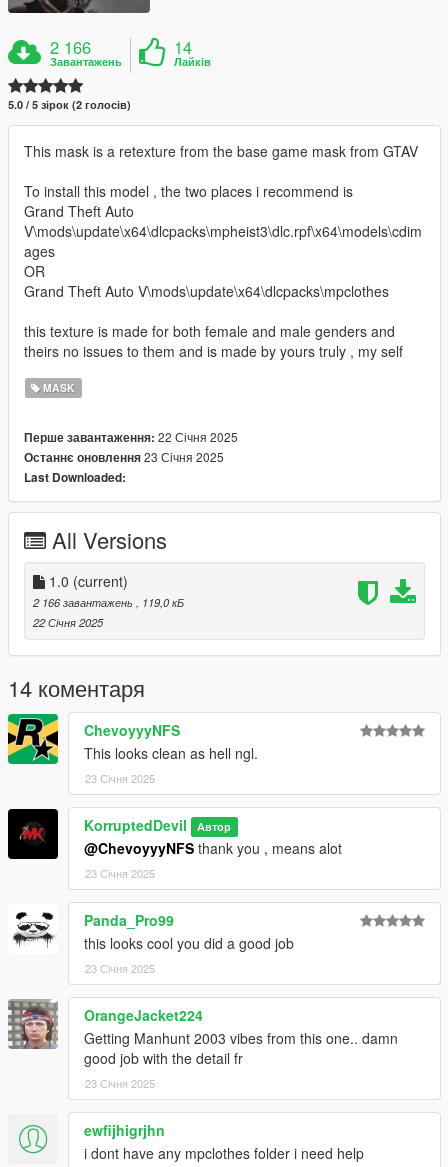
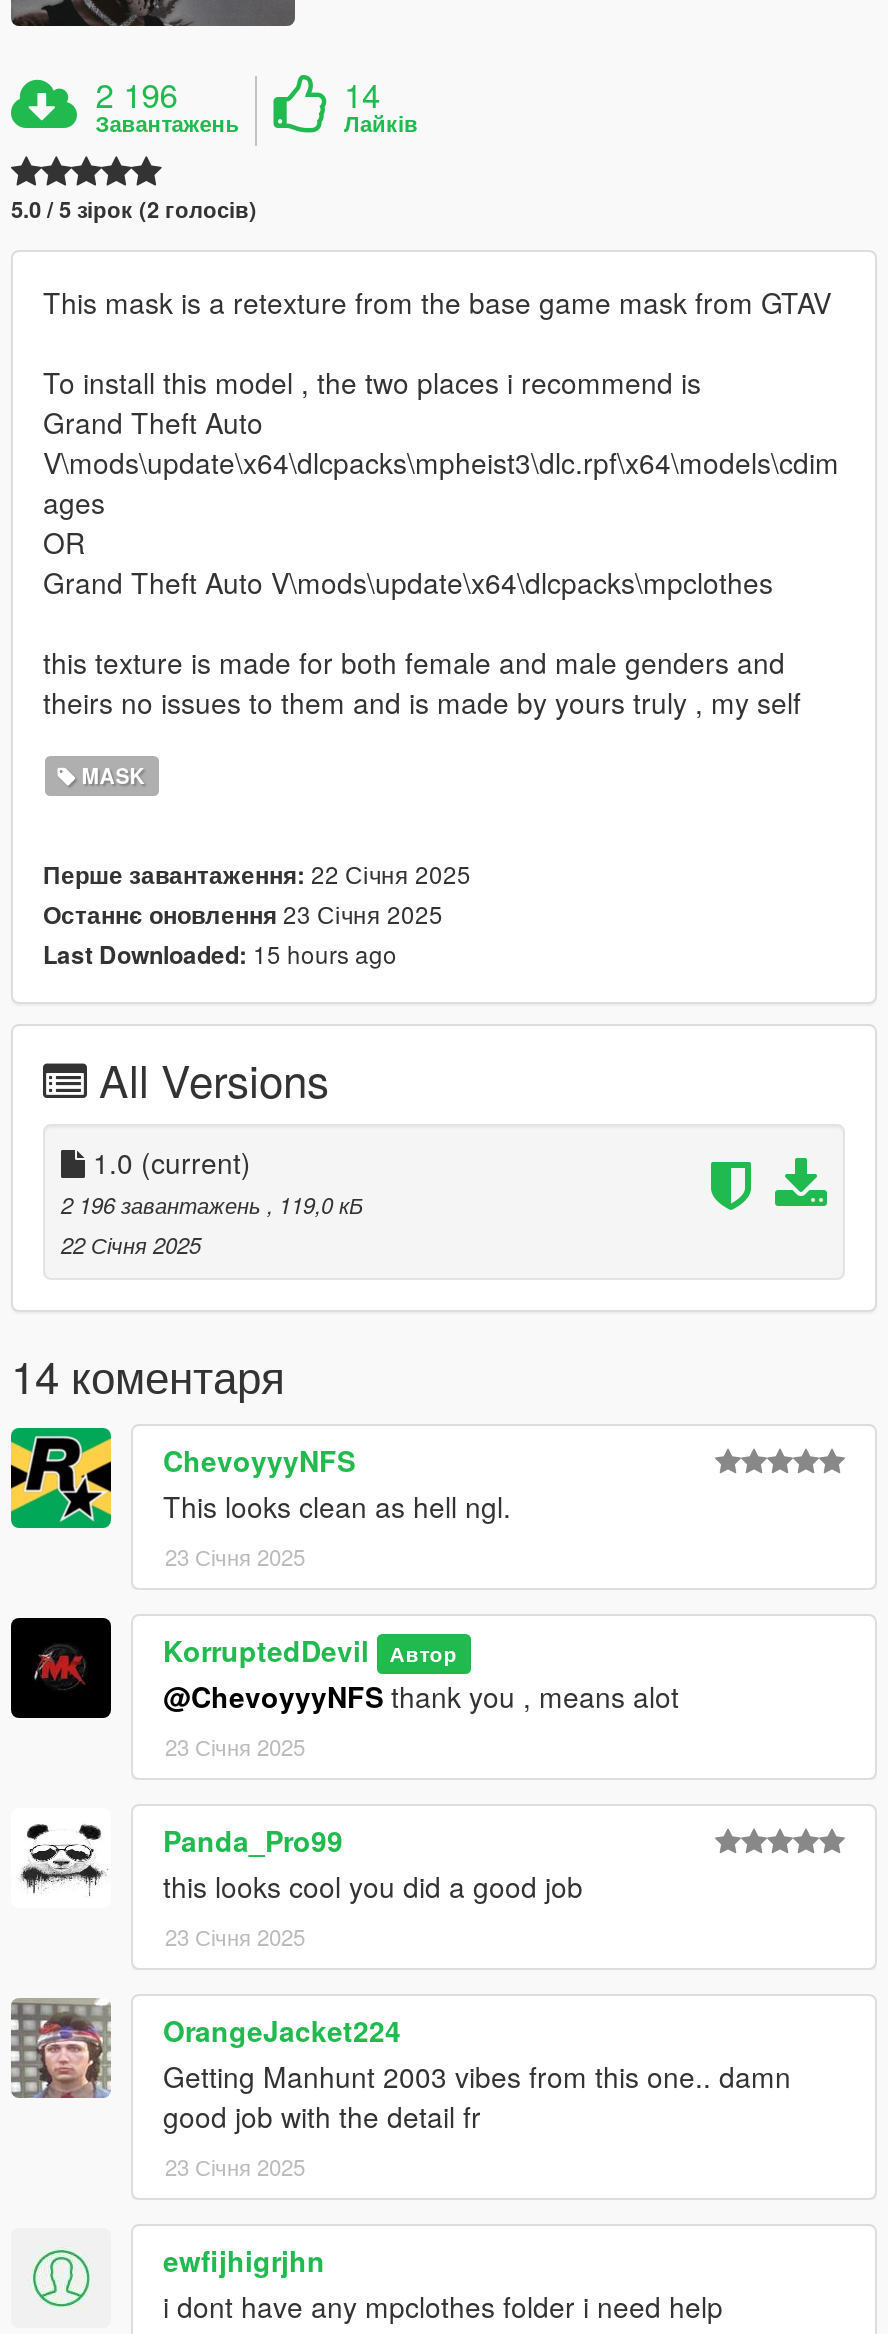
- 2 166
+ 2 196

- Last Downloaded:
+ Last Downloaded: 15 hours ago

- 2 166 завантажень, 119,0 кБ
+ 2 196 завантажень, 119,0 кБ
